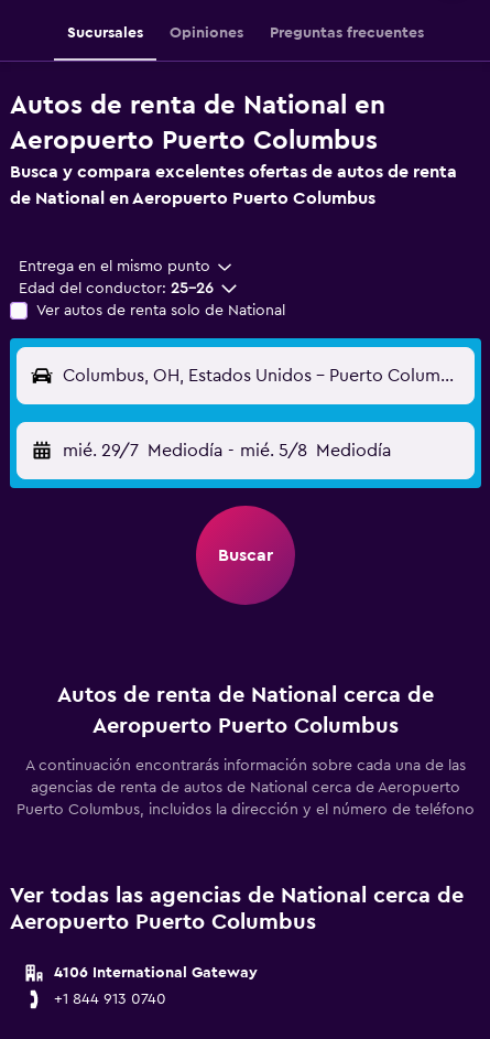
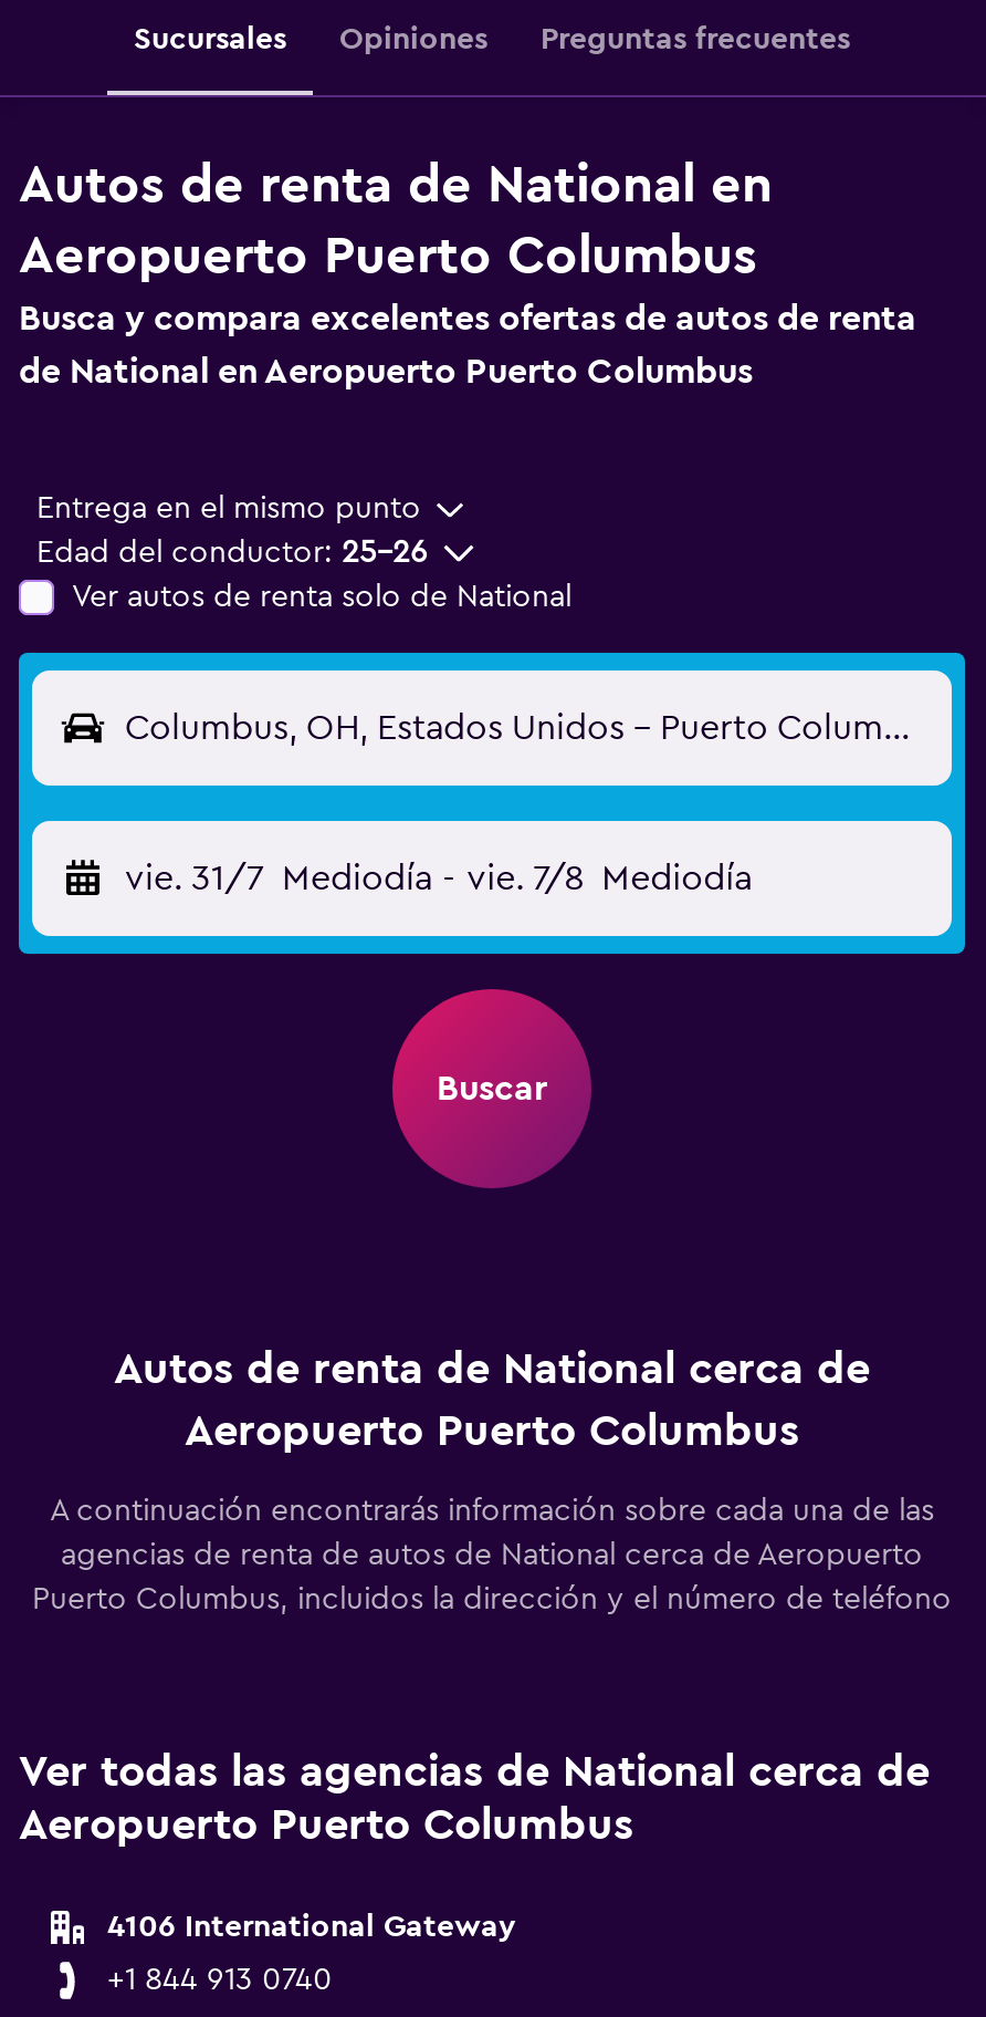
- mié. 29/7 Mediodía - mié. 5/8 Mediodía
+ vie. 31/7 Mediodía - vie. 7/8 Mediodía
